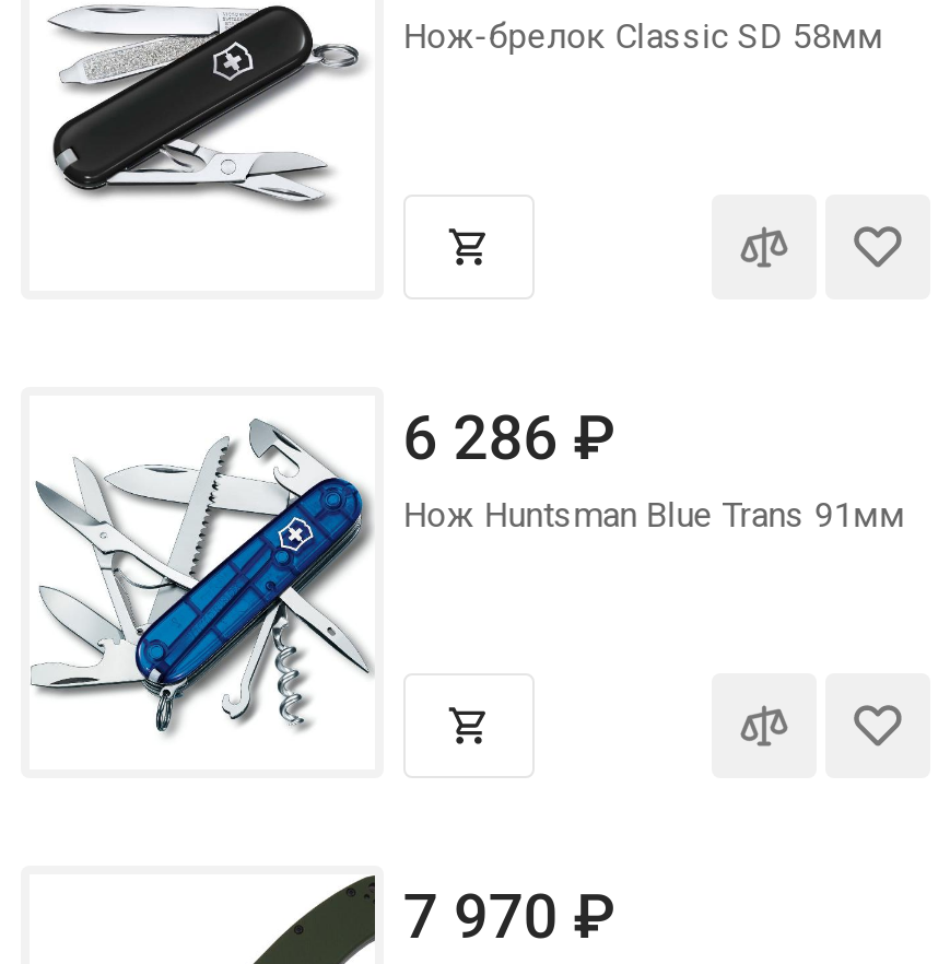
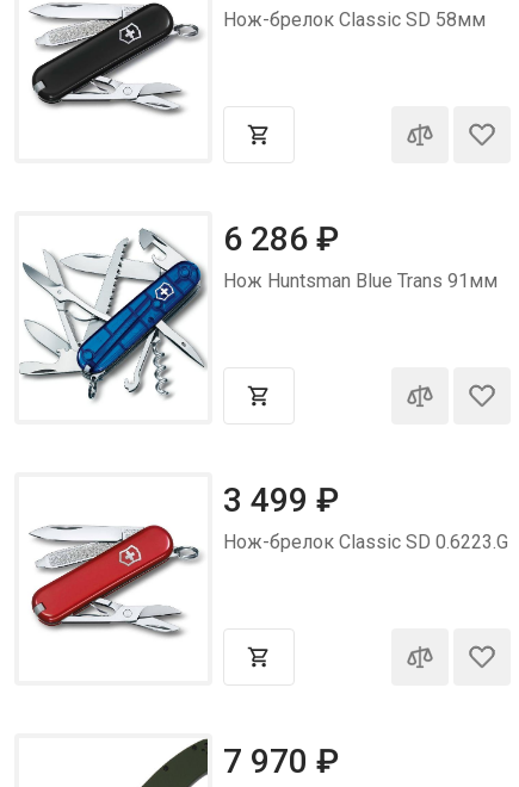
+ [image]
+ 3 499 ₽
+ Нож-брелок Classic SD 0.6223.G
